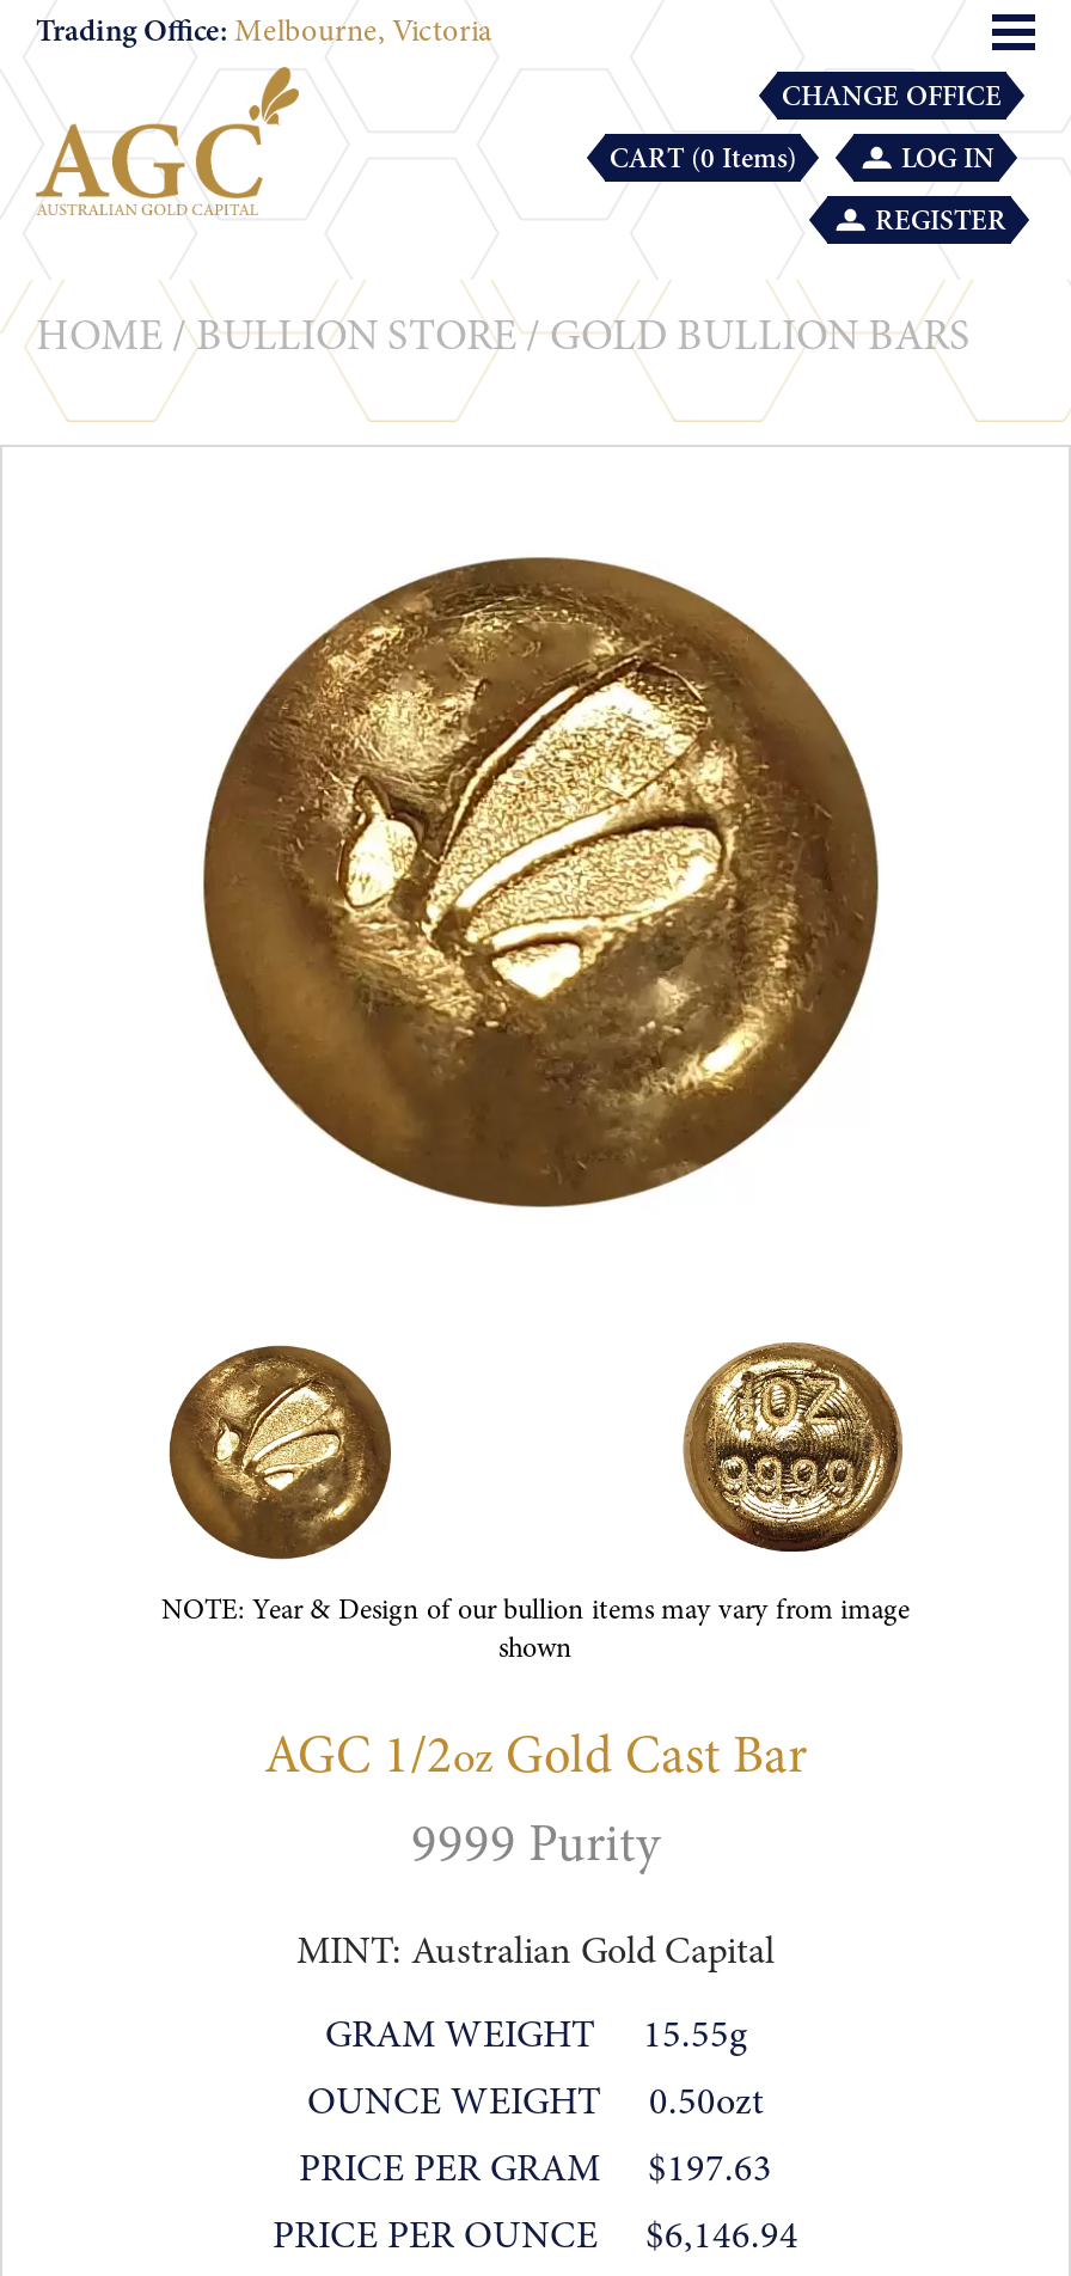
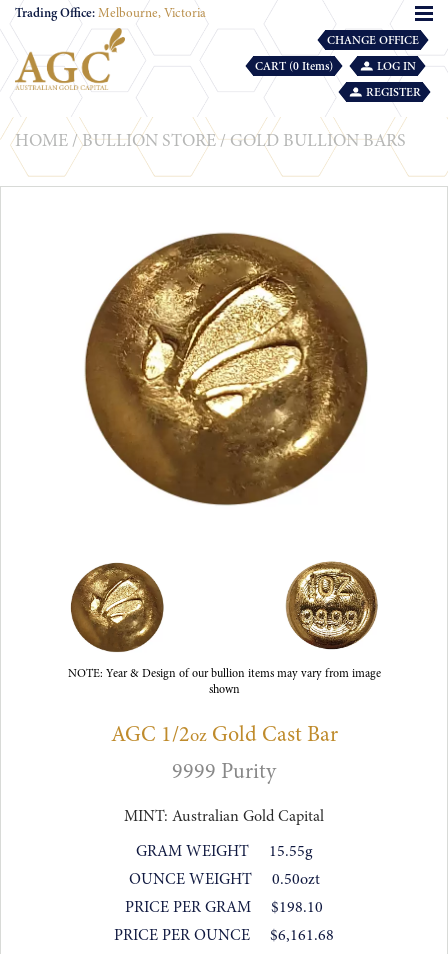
- PRICE PER GRAM $197.63
+ PRICE PER GRAM $198.10

- PRICE PER OUNCE $6,146.94
+ PRICE PER OUNCE $6,161.68
